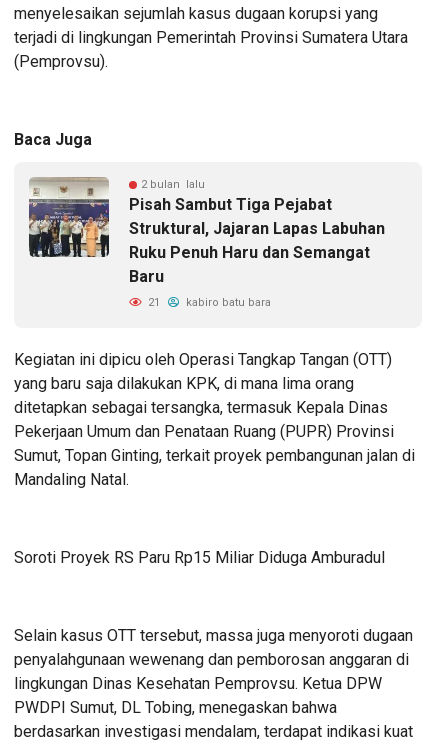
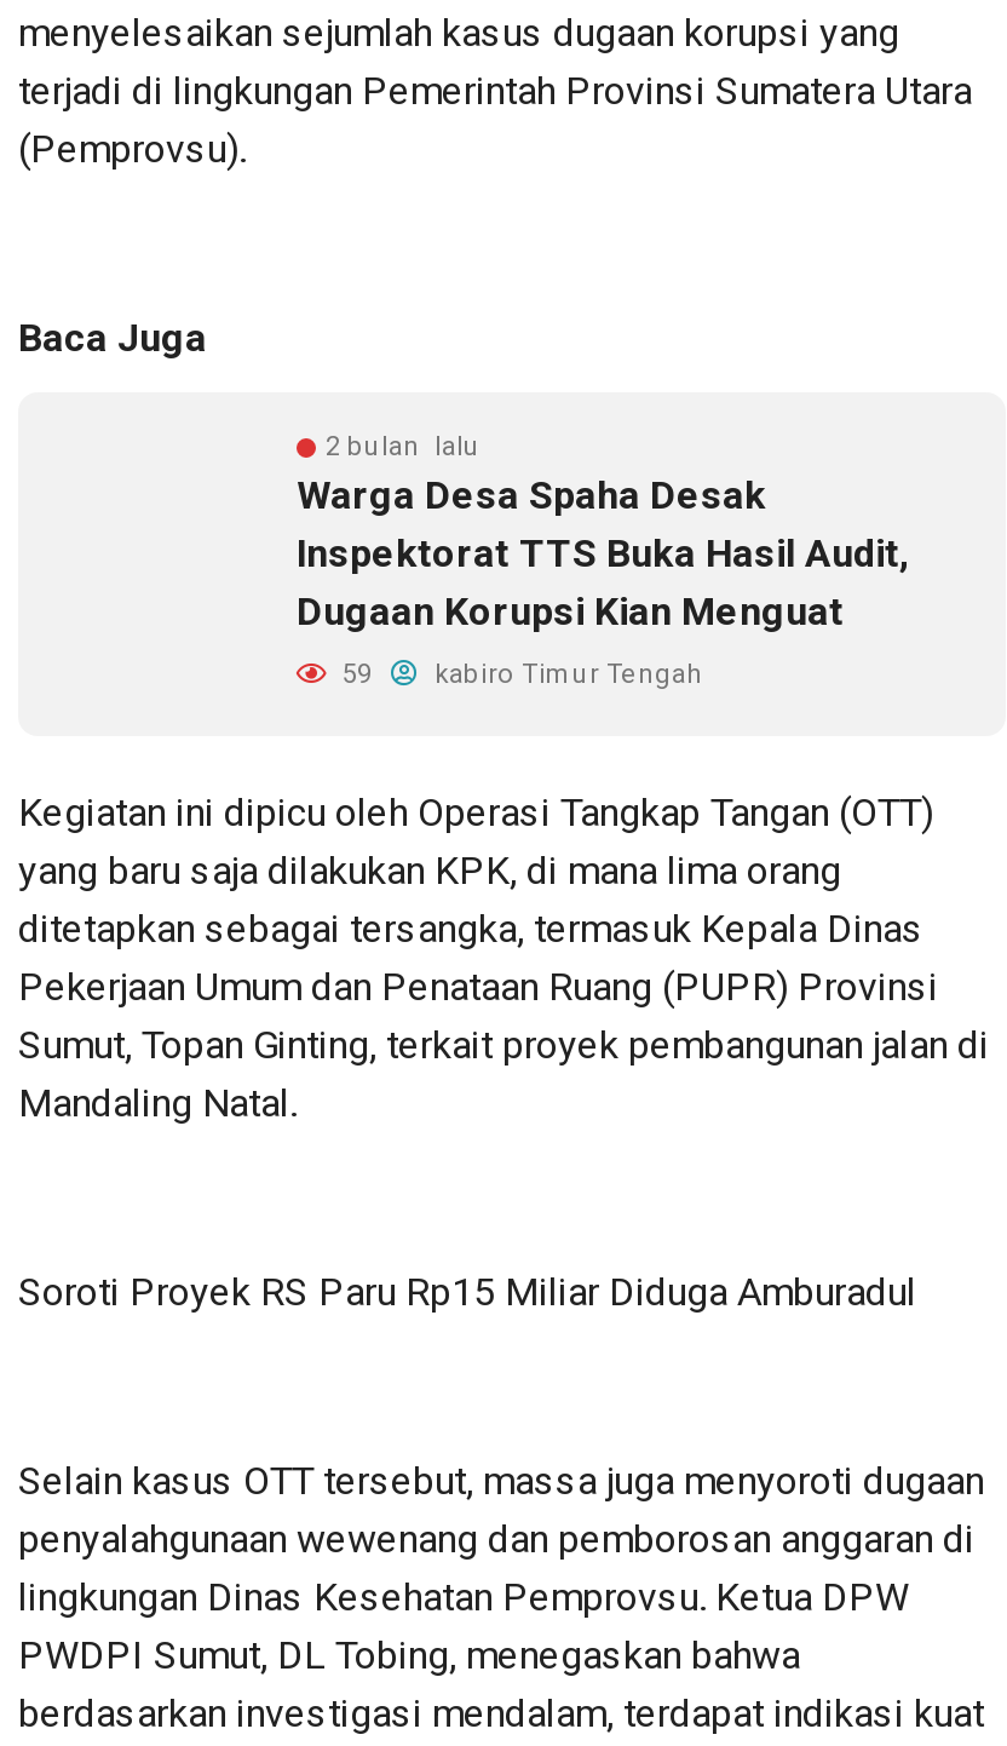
- [image]

- Pisah Sambut Tiga Pejabat
- Struktural, Jajaran Lapas Labuhan
- Ruku Penuh Haru dan Semangat
- Baru
+ Warga Desa Spaha Desak
+ Inspektorat TTS Buka Hasil Audit,
+ Dugaan Korupsi Kian Menguat

- 21
- kabiro batu bara
+ 59
+ kabiro Timur Tengah
